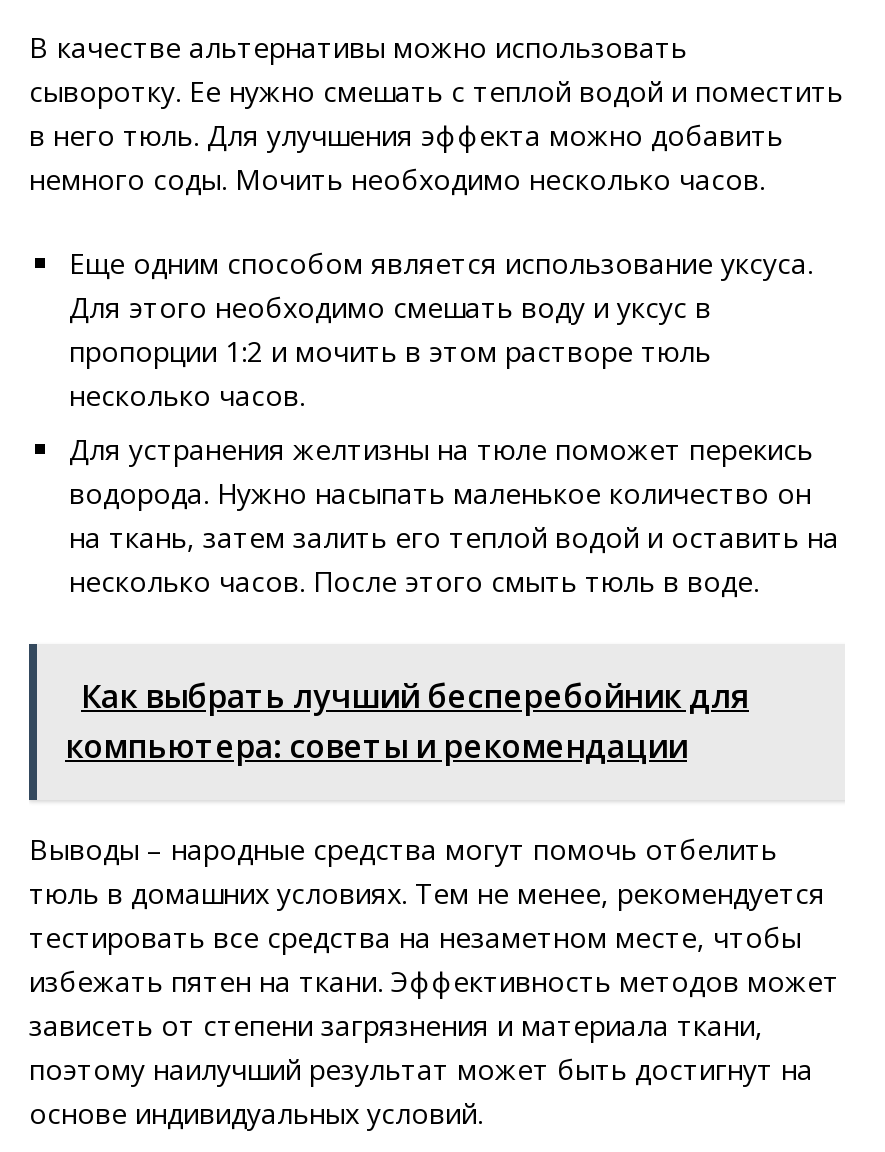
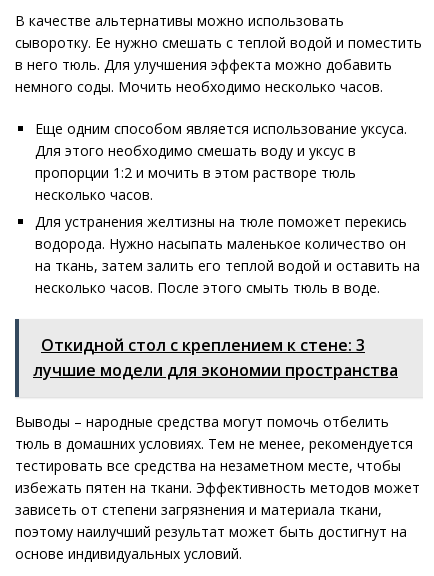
- Как выбрать лучший бесперебойник для
- компьютера: советы и рекомендации
+ Откидной стол с креплением к стене: 3
+ лучшие модели для экономии пространства
